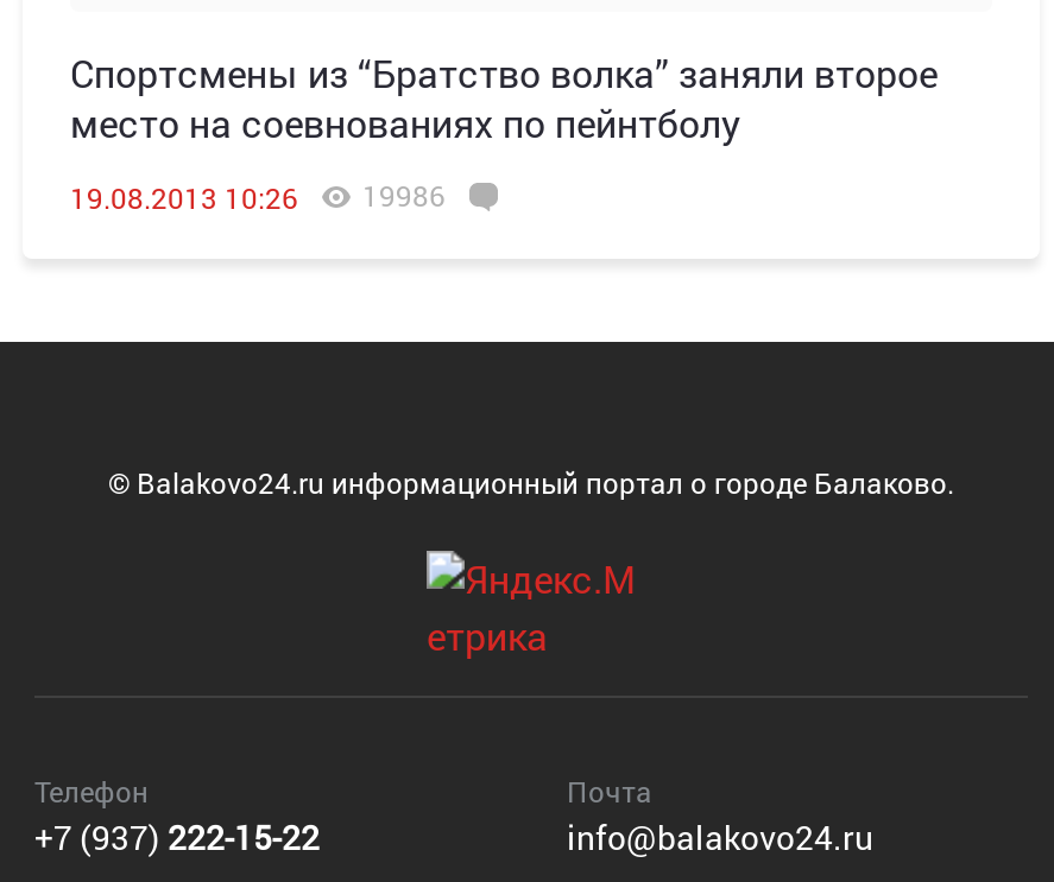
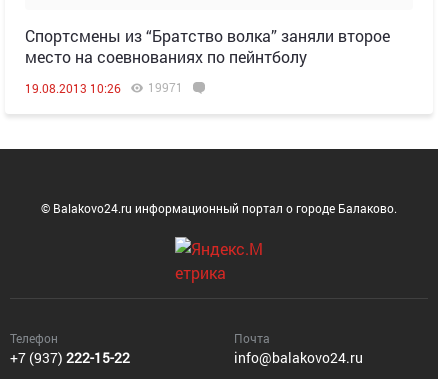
- 19.08.2013 10:26 19986
+ 19.08.2013 10:26 19971
